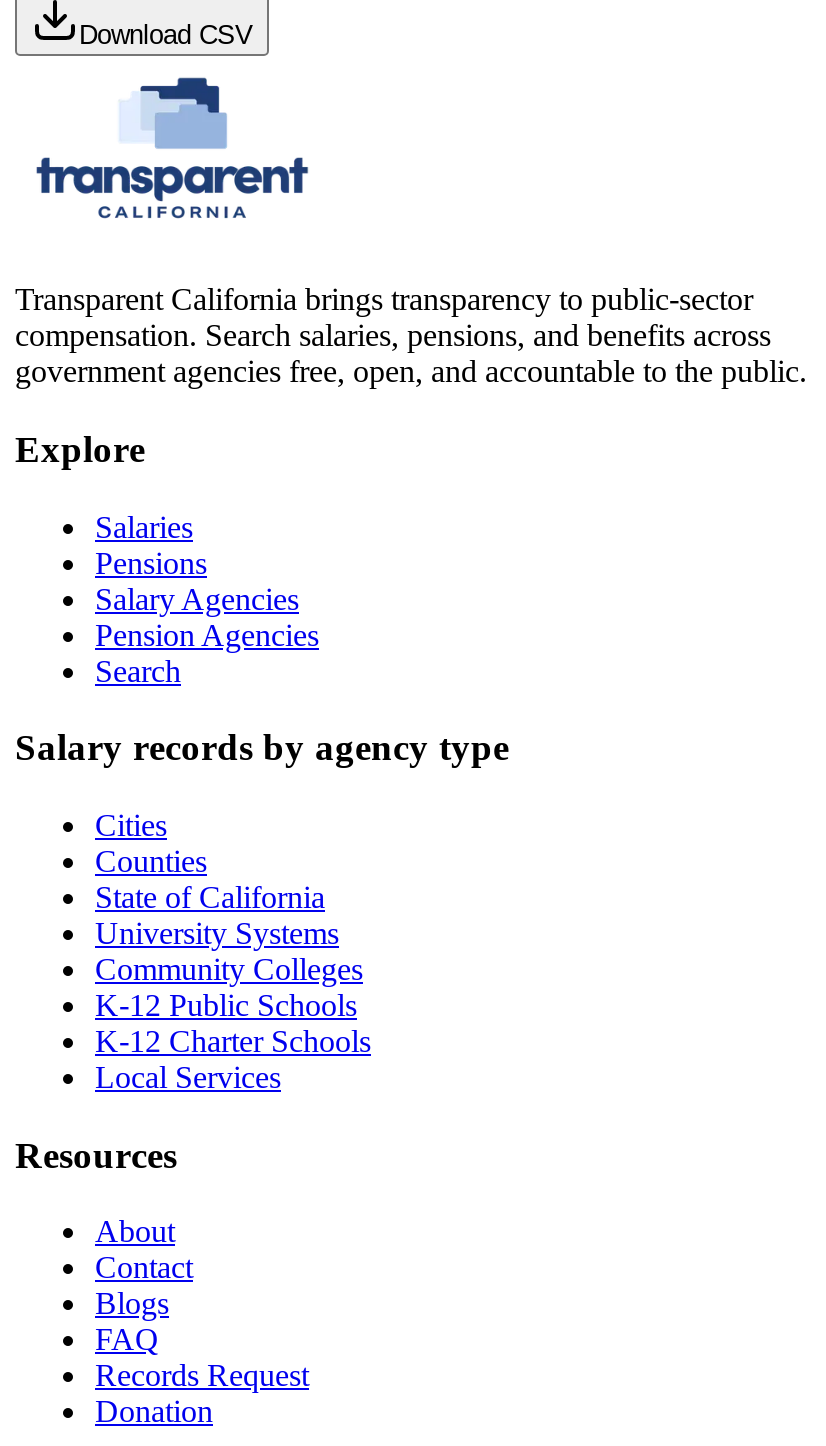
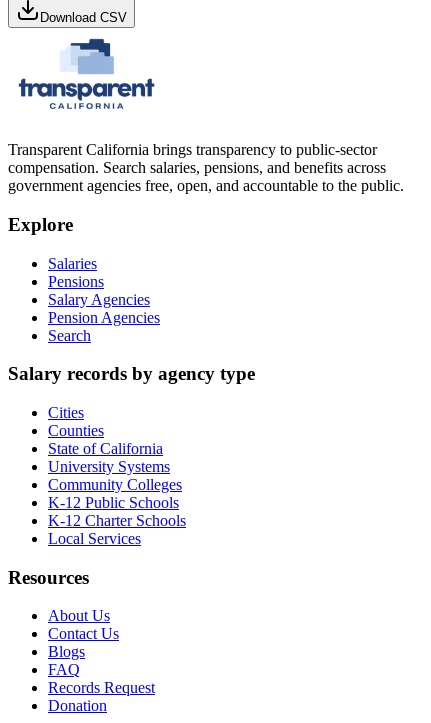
- About
- Contact
+ About Us
+ Contact Us
